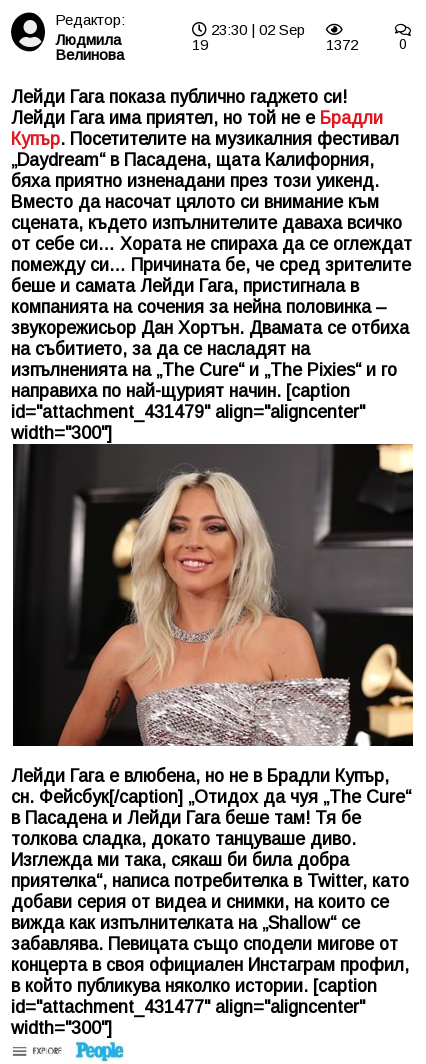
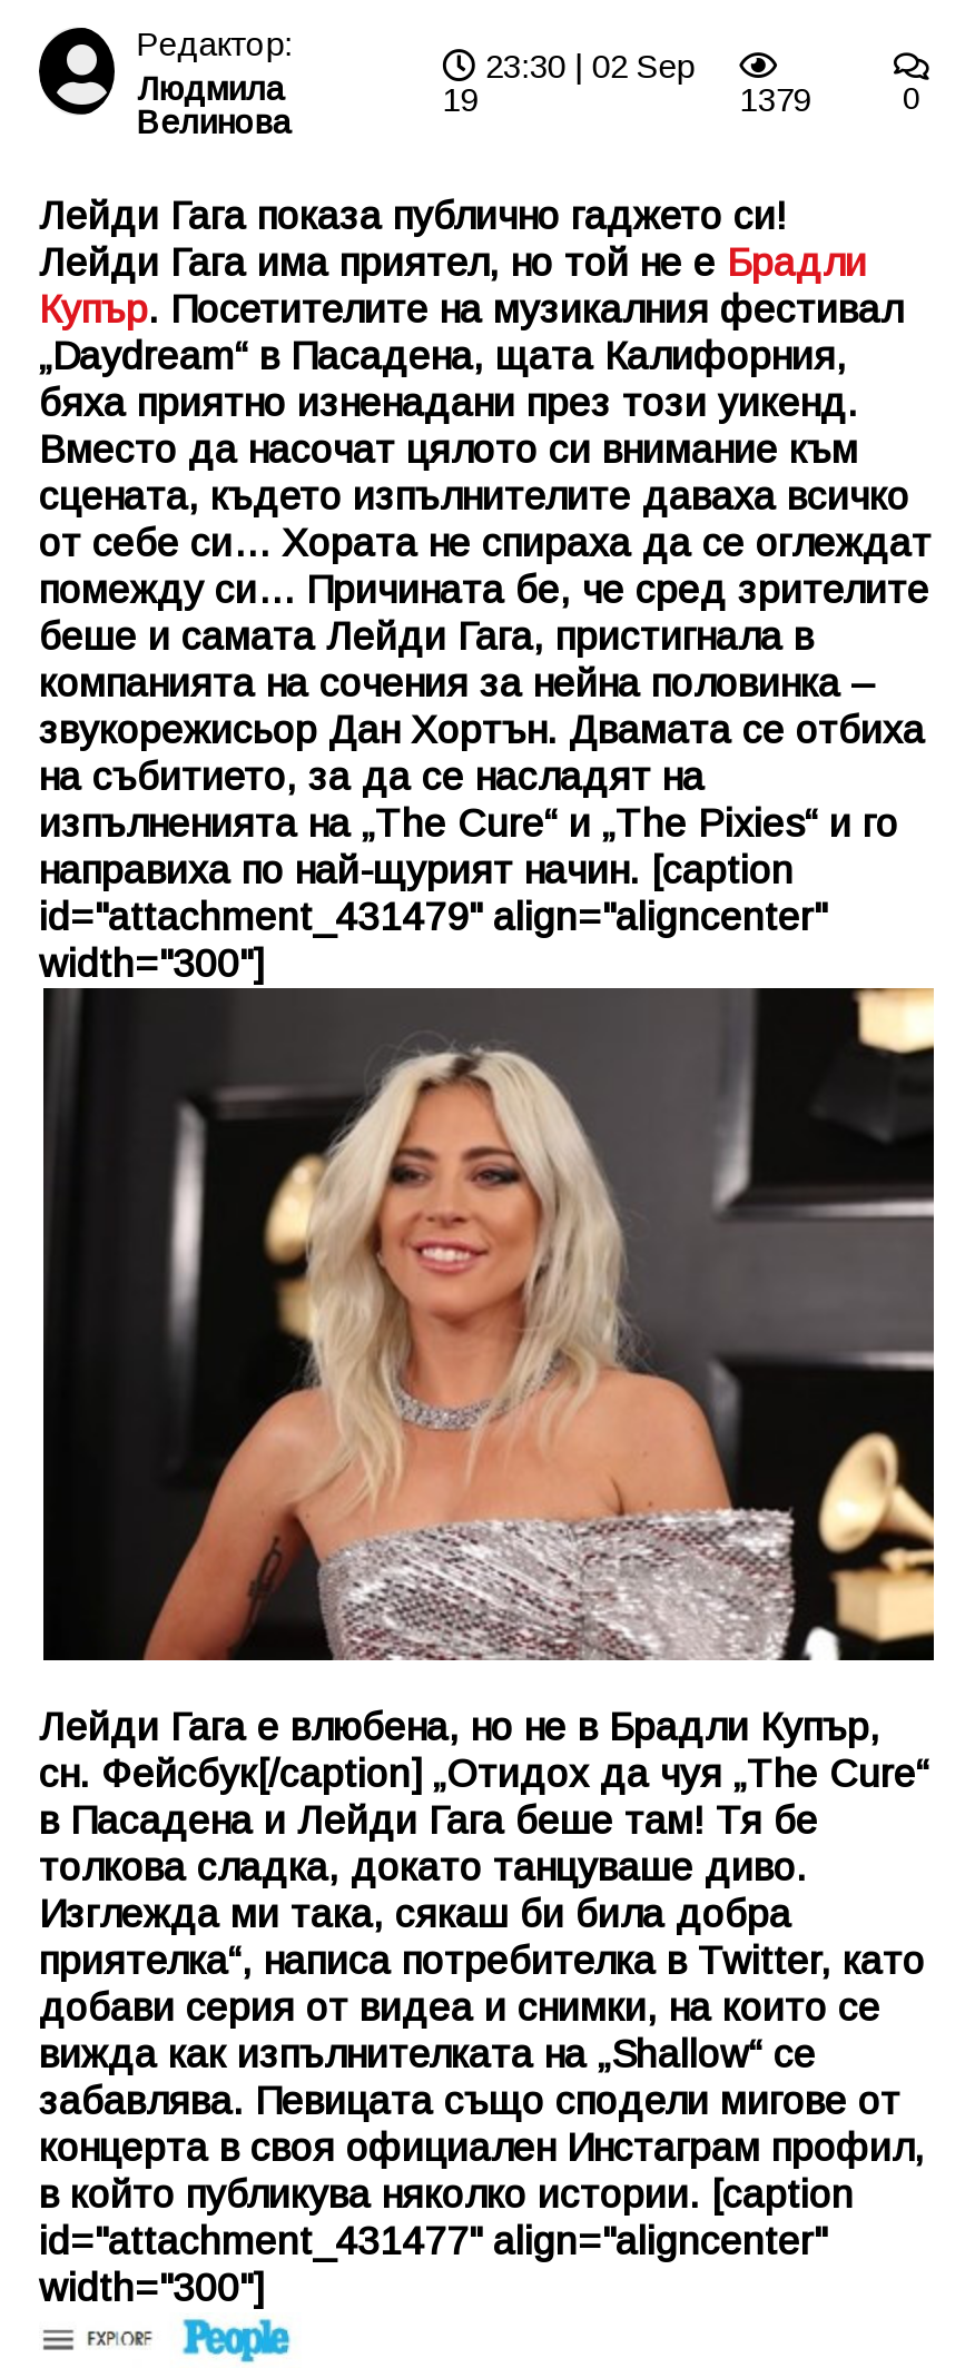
- 1372
+ 1379
